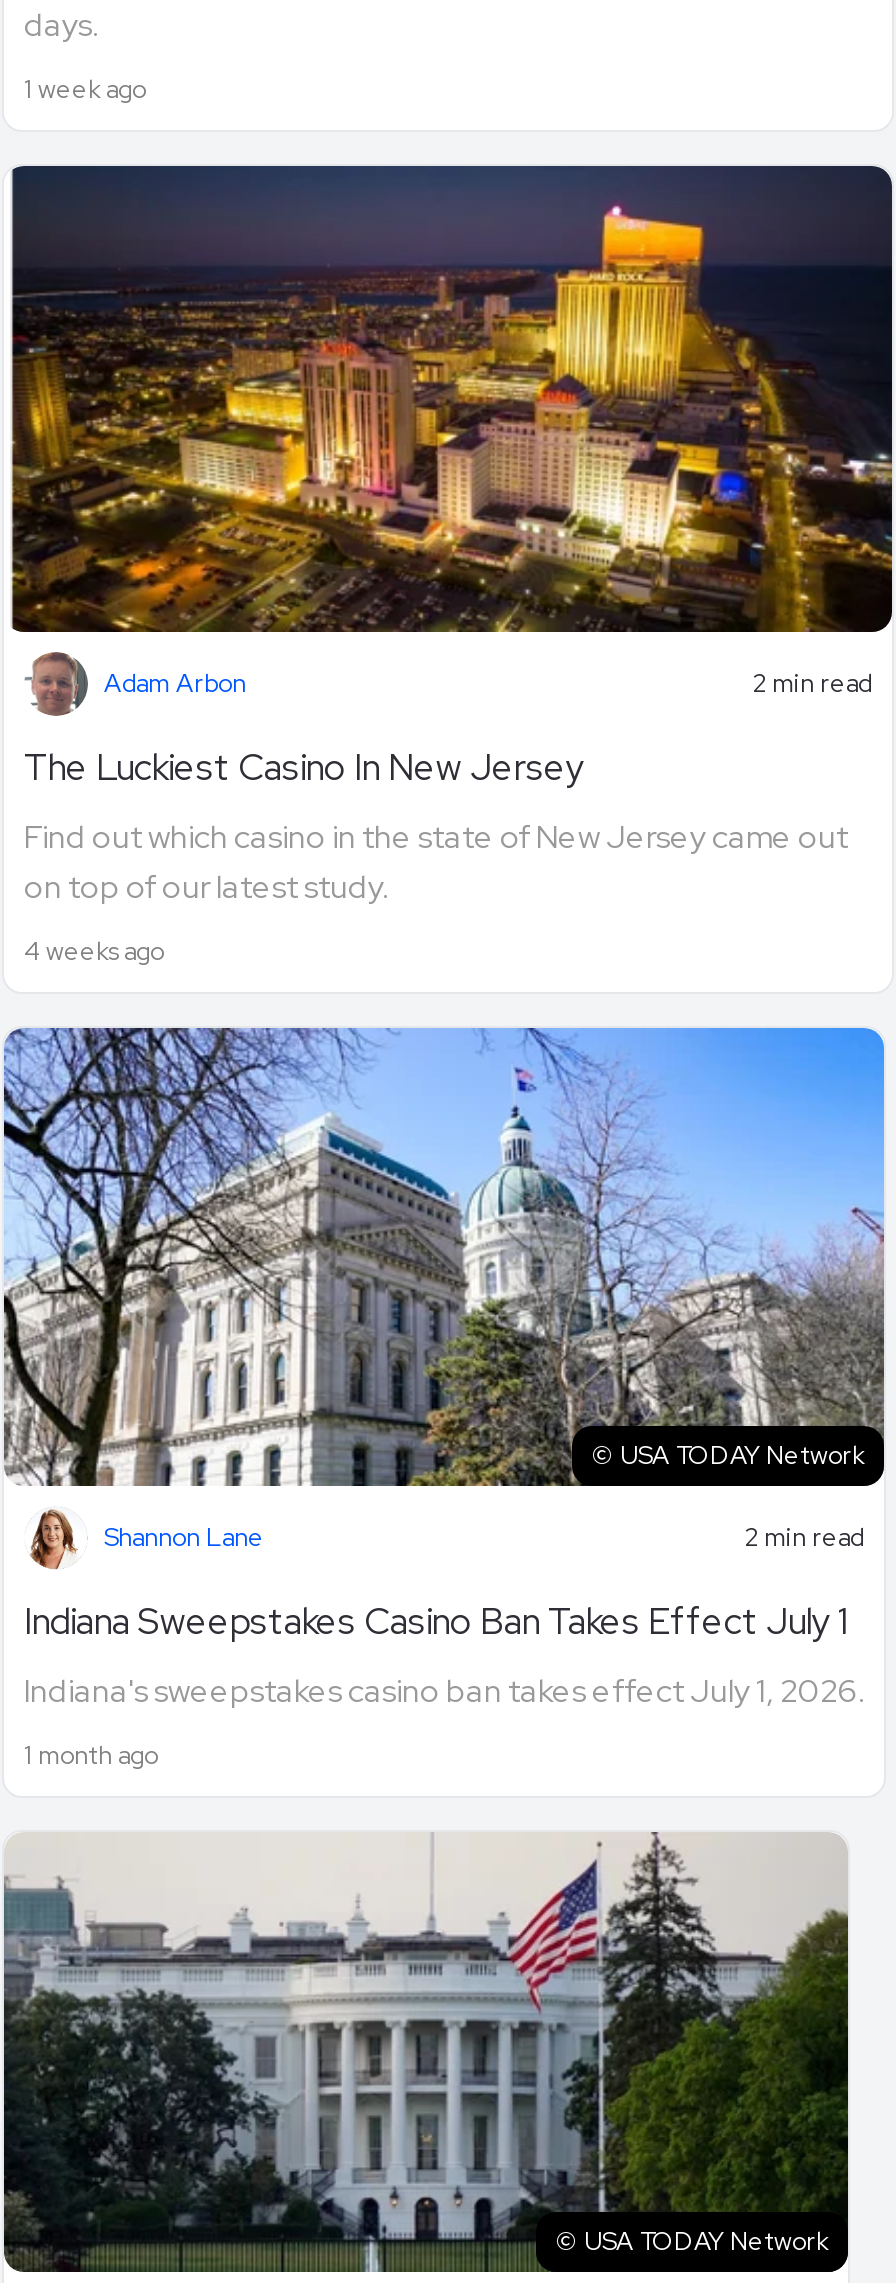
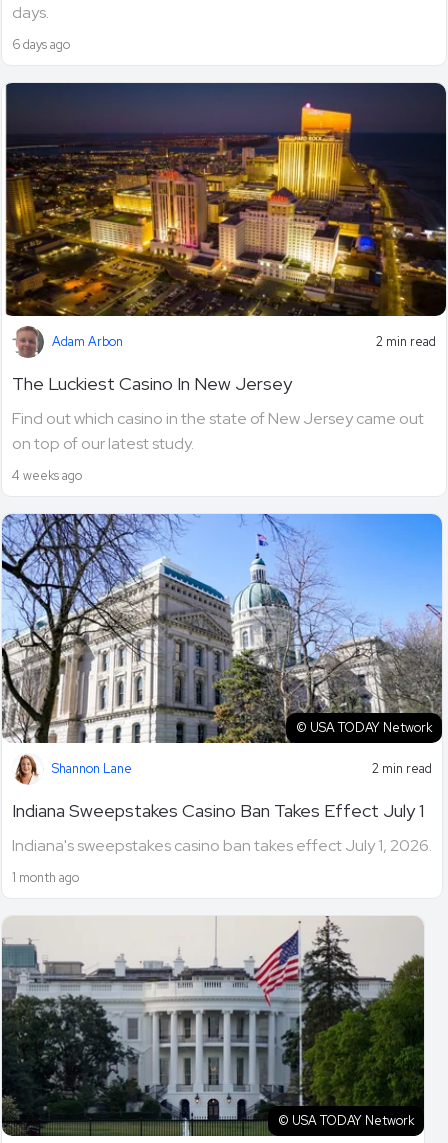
- 1 week ago
+ 6 days ago
